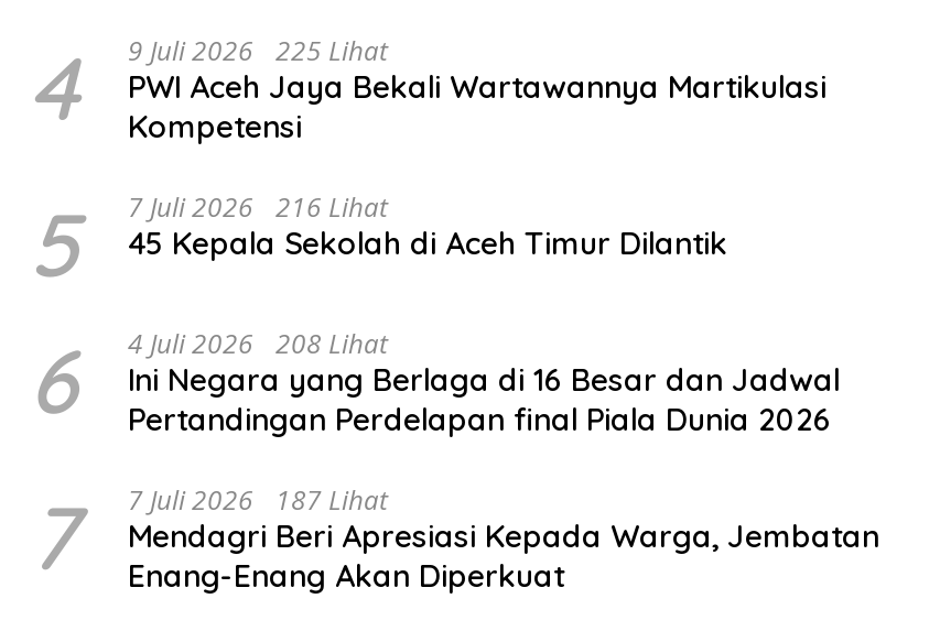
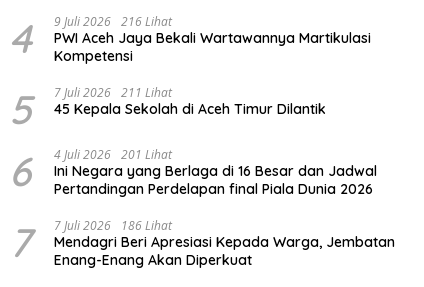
- 4 9 Juli 2026 225 Lihat PWI Aceh Jaya Bekali Wartawannya Martikulasi Kompetensi
+ 4 9 Juli 2026 216 Lihat PWI Aceh Jaya Bekali Wartawannya Martikulasi Kompetensi

- 5 7 Juli 2026 216 Lihat 45 Kepala Sekolah di Aceh Timur Dilantik
+ 5 7 Juli 2026 211 Lihat 45 Kepala Sekolah di Aceh Timur Dilantik

- 6 4 Juli 2026 208 Lihat Ini Negara yang Berlaga di 16 Besar dan Jadwal Pertandingan Perdelapan final Piala Dunia 2026
+ 6 4 Juli 2026 201 Lihat Ini Negara yang Berlaga di 16 Besar dan Jadwal Pertandingan Perdelapan final Piala Dunia 2026

- 7 7 Juli 2026 187 Lihat Mendagri Beri Apresiasi Kepada Warga, Jembatan Enang-Enang Akan Diperkuat
+ 7 7 Juli 2026 186 Lihat Mendagri Beri Apresiasi Kepada Warga, Jembatan Enang-Enang Akan Diperkuat
